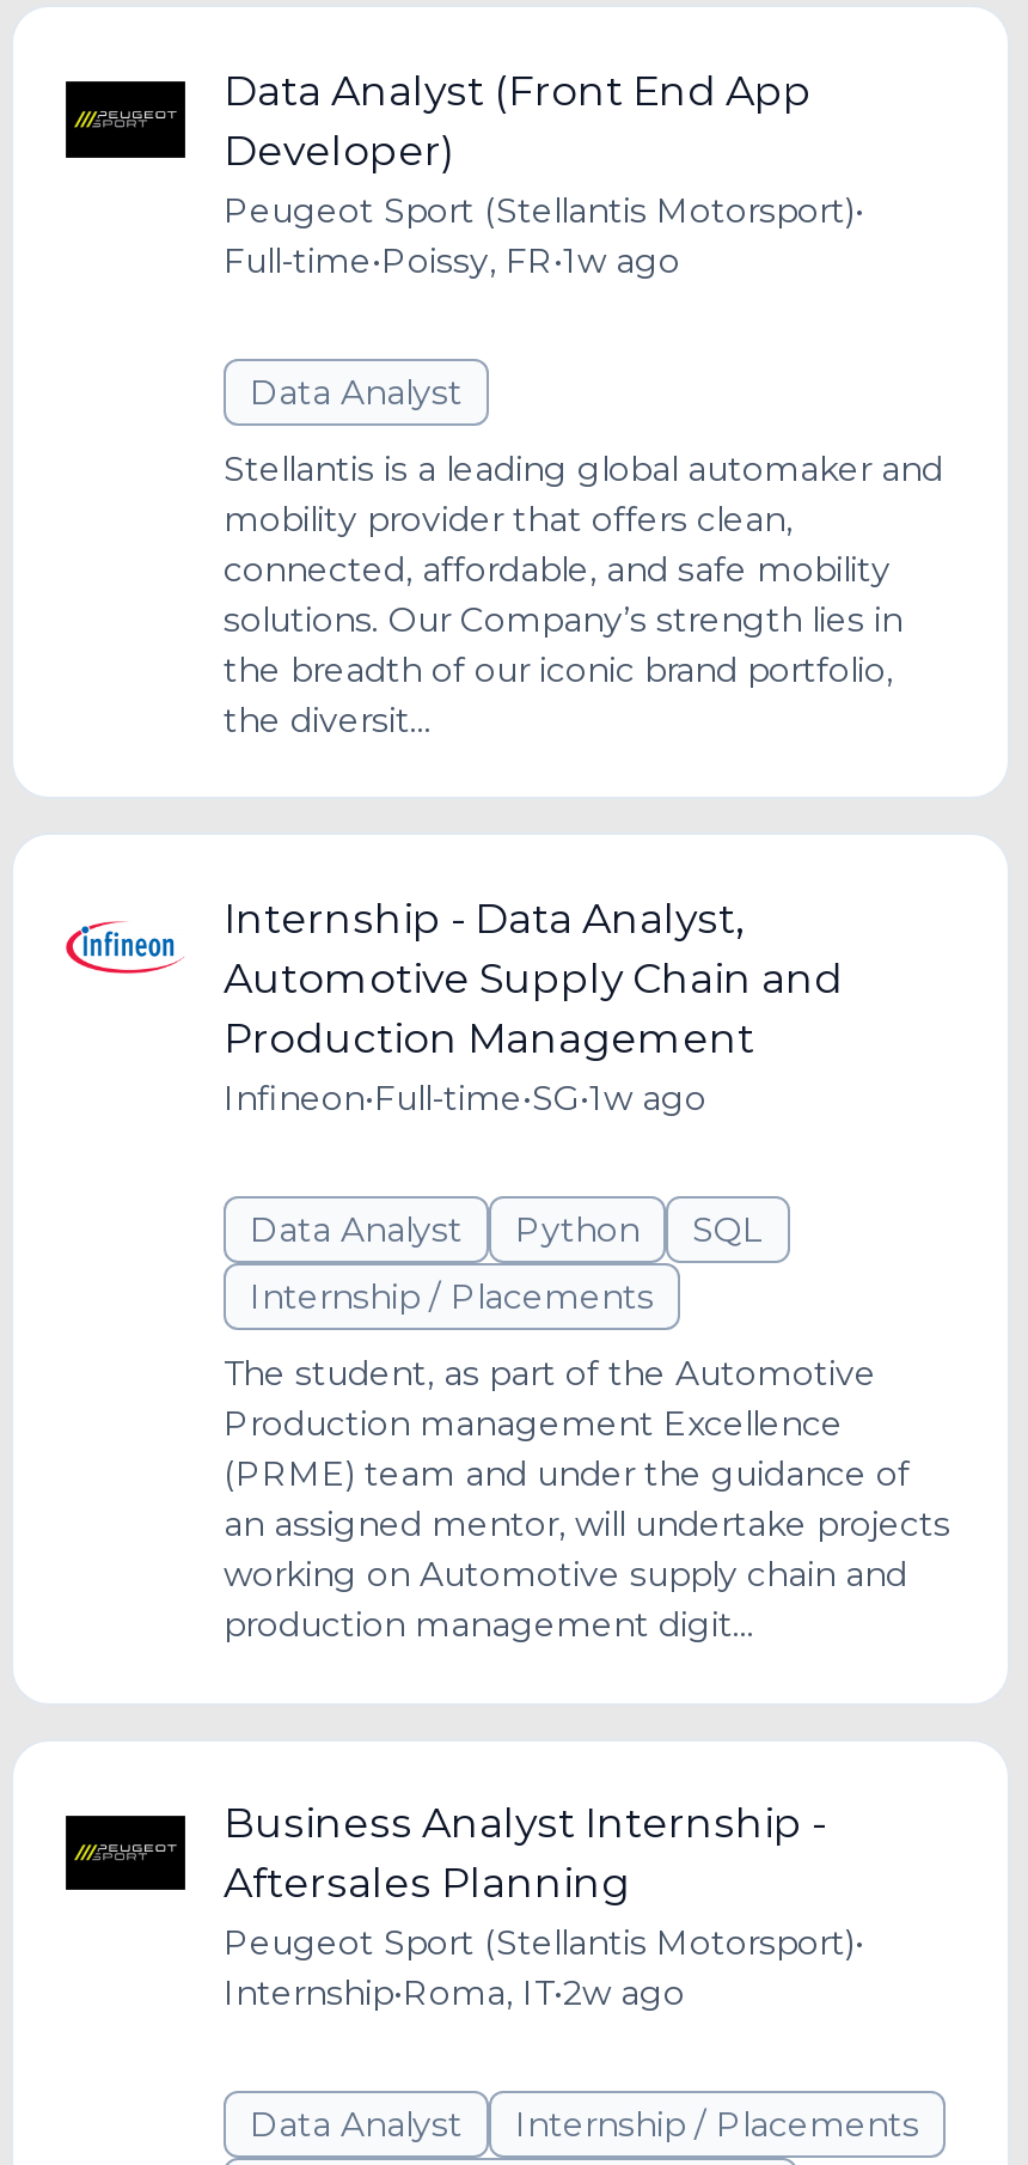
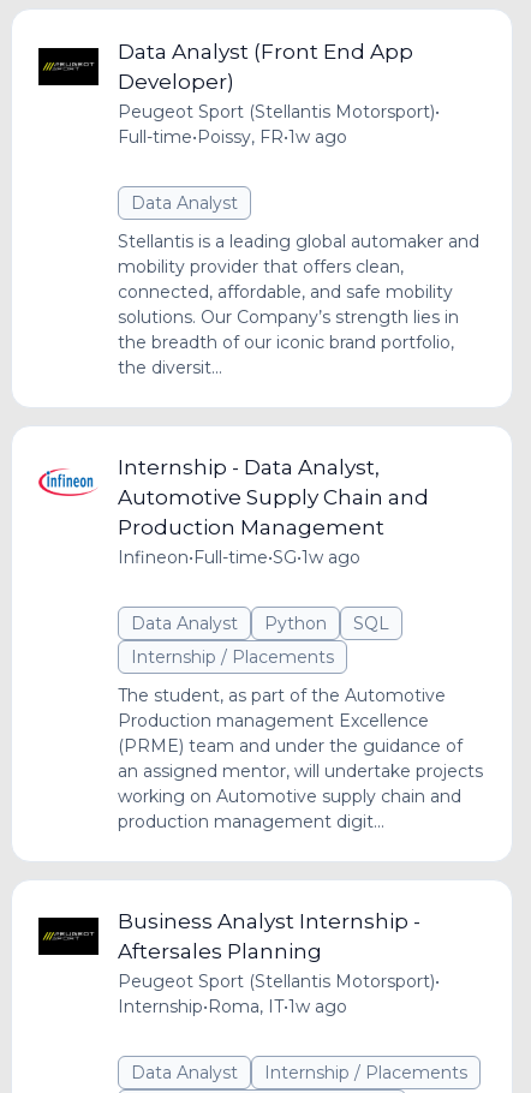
- Internship•Roma, IT•2w ago
+ Internship•Roma, IT•1w ago
